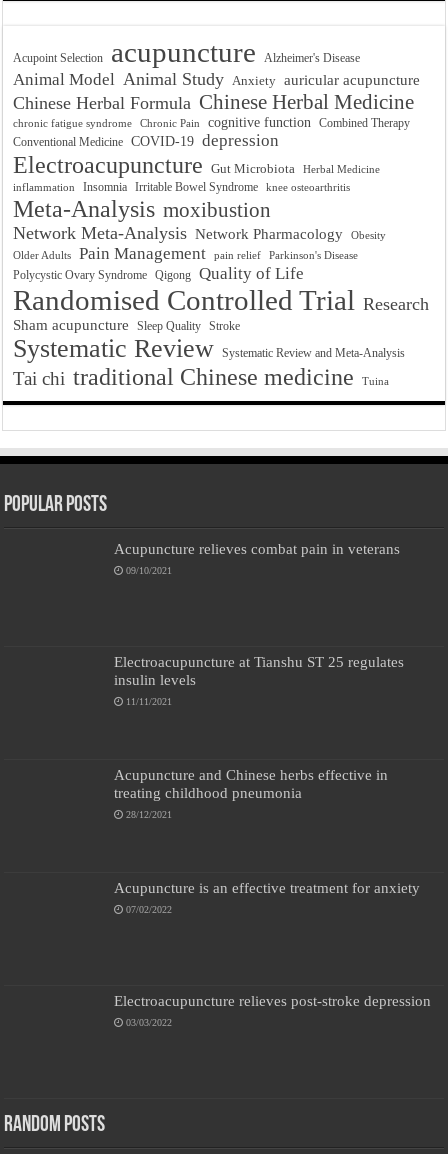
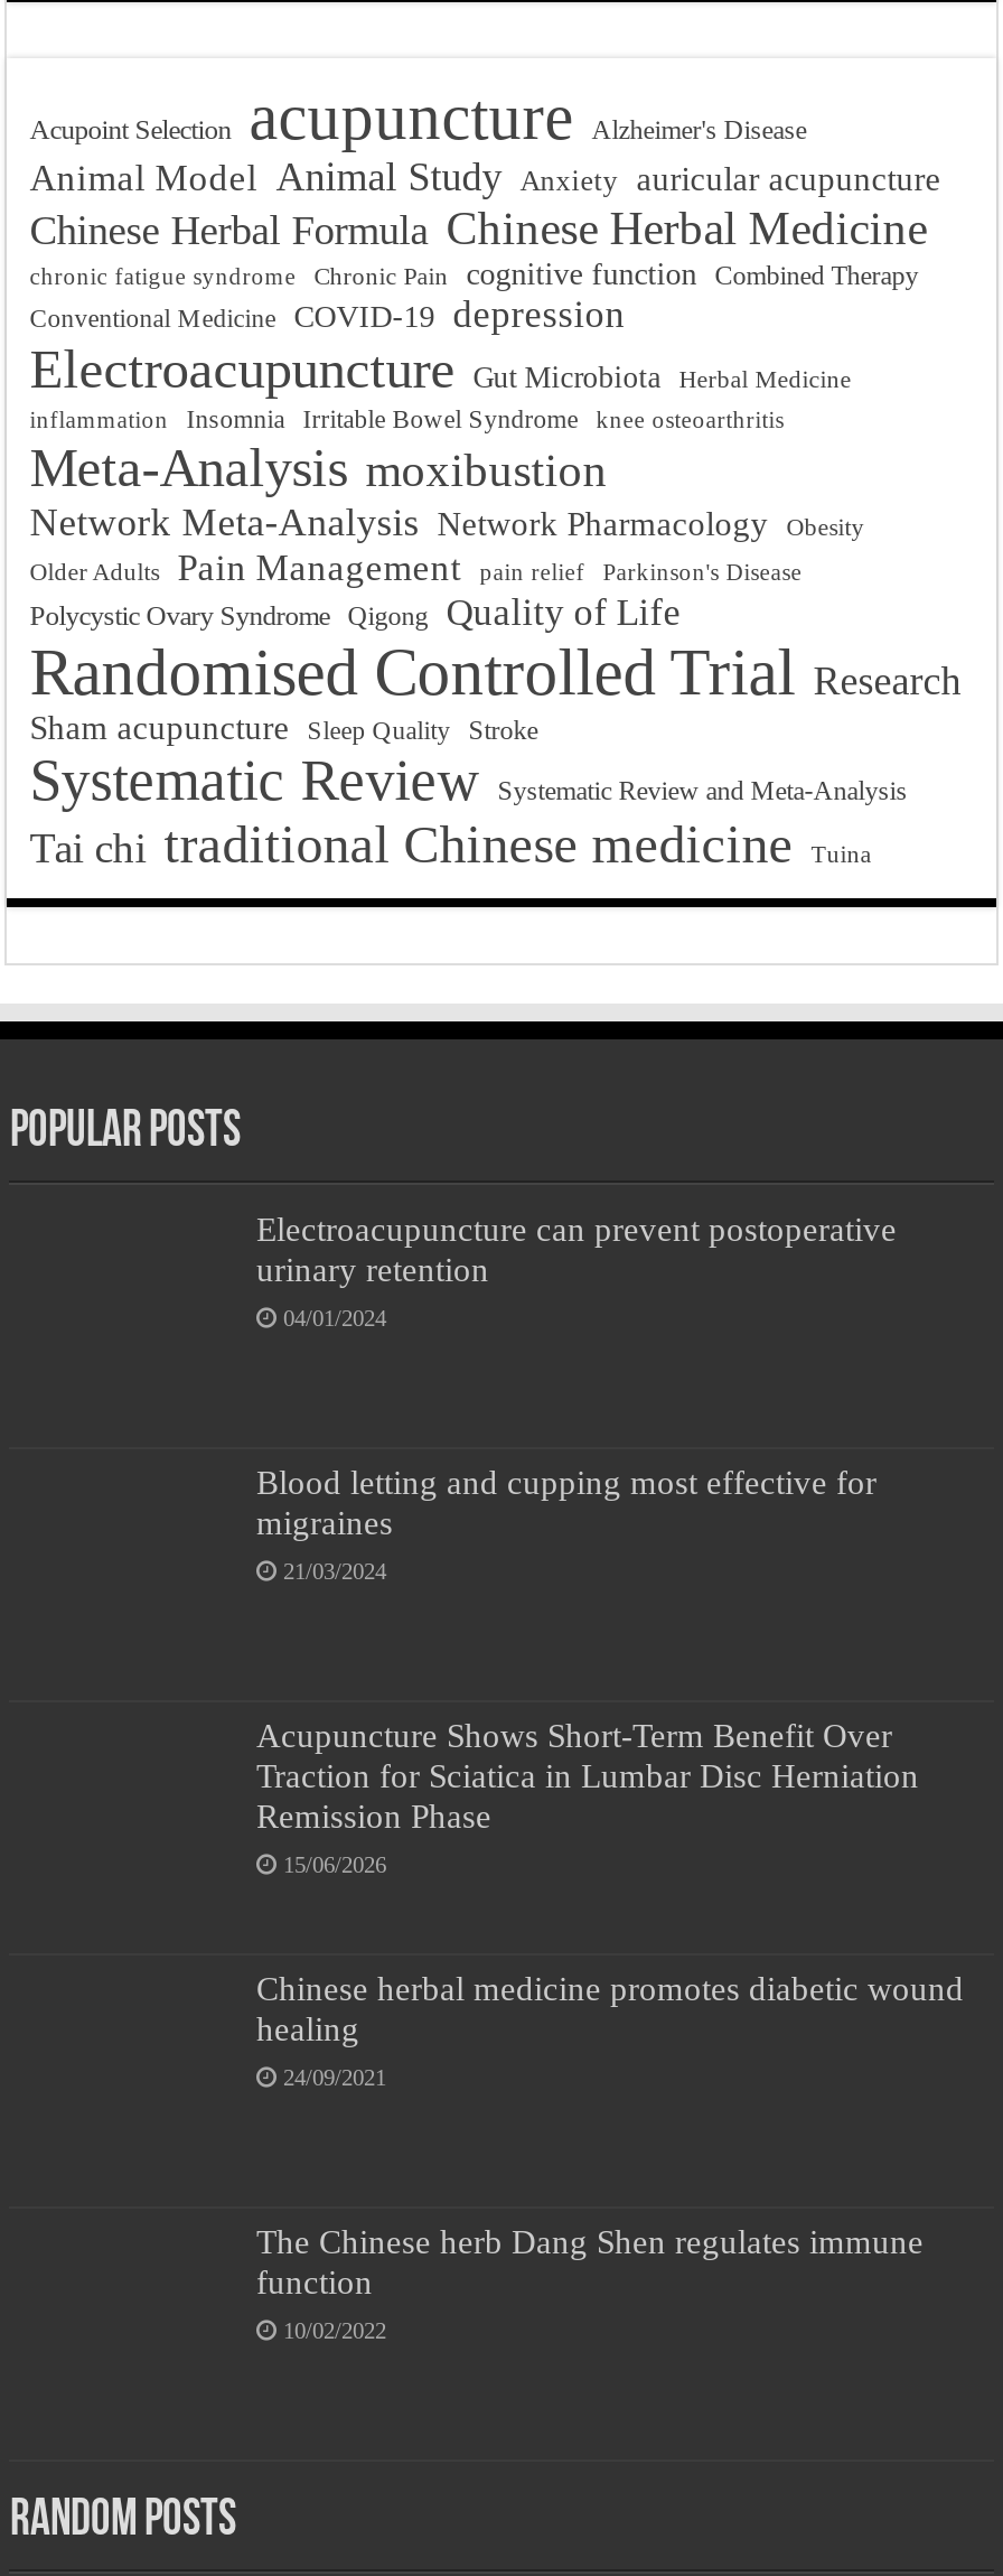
- Acupuncture relieves combat pain in veterans
+ Electroacupuncture can prevent postoperative
+ urinary retention

- 09/10/2021
+ 04/01/2024

- Electroacupuncture at Tianshu ST 25 regulates
- insulin levels
+ Blood letting and cupping most effective for
+ migraines

- 11/11/2021
+ 21/03/2024

- Acupuncture and Chinese herbs effective in
- treating childhood pneumonia
+ Acupuncture Shows Short-Term Benefit Over
+ Traction for Sciatica in Lumbar Disc Herniation
+ Remission Phase

- 28/12/2021
+ 15/06/2026

- Acupuncture is an effective treatment for anxiety
+ Chinese herbal medicine promotes diabetic wound
+ healing

- 07/02/2022
+ 24/09/2021

- Electroacupuncture relieves post-stroke depression
+ The Chinese herb Dang Shen regulates immune
+ function

- 03/03/2022
+ 10/02/2022
